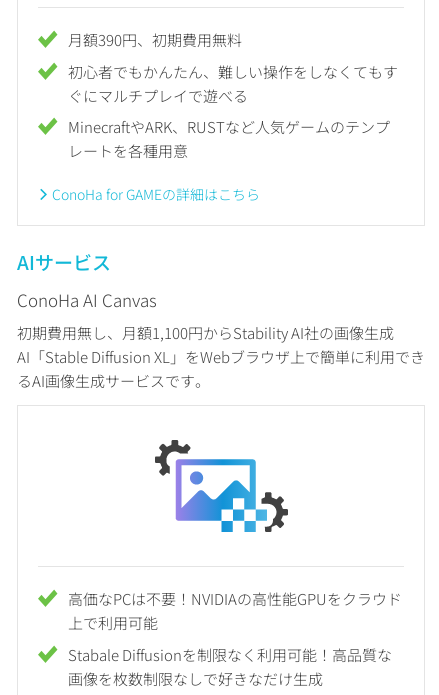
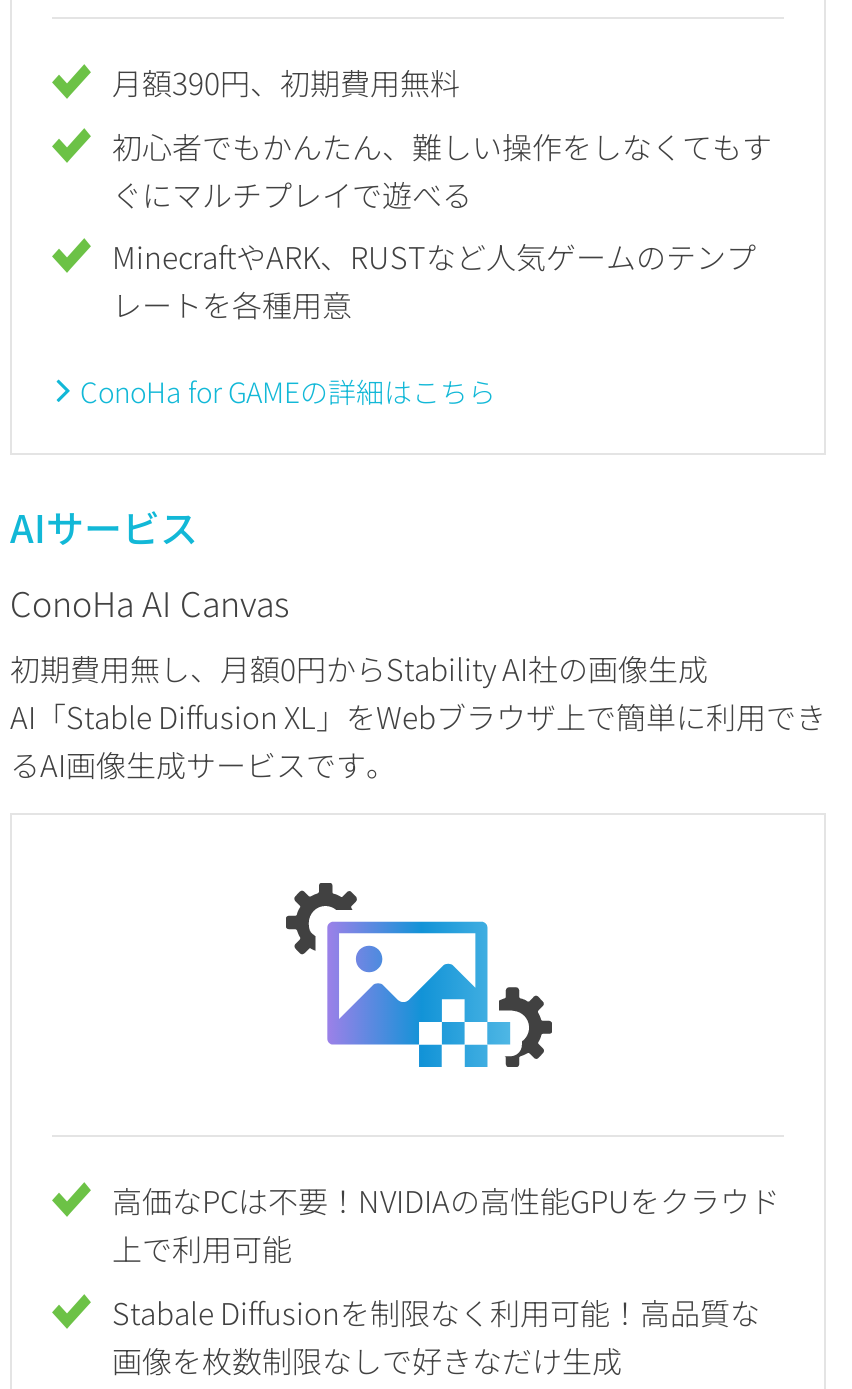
- 初期費用無し、月額1,100円からStability AI社の画像生成
+ 初期費用無し、月額0円からStability AI社の画像生成
